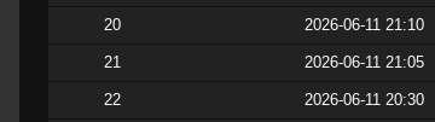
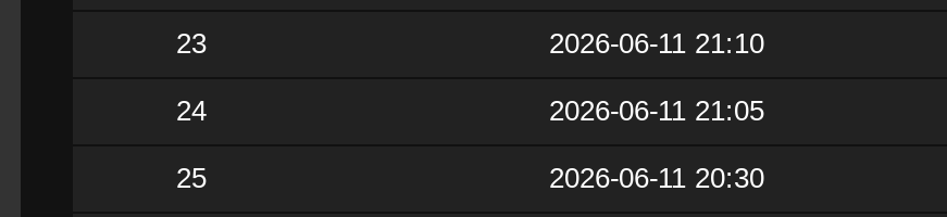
- 20
+ 23

- 21
+ 24

- 22
+ 25
